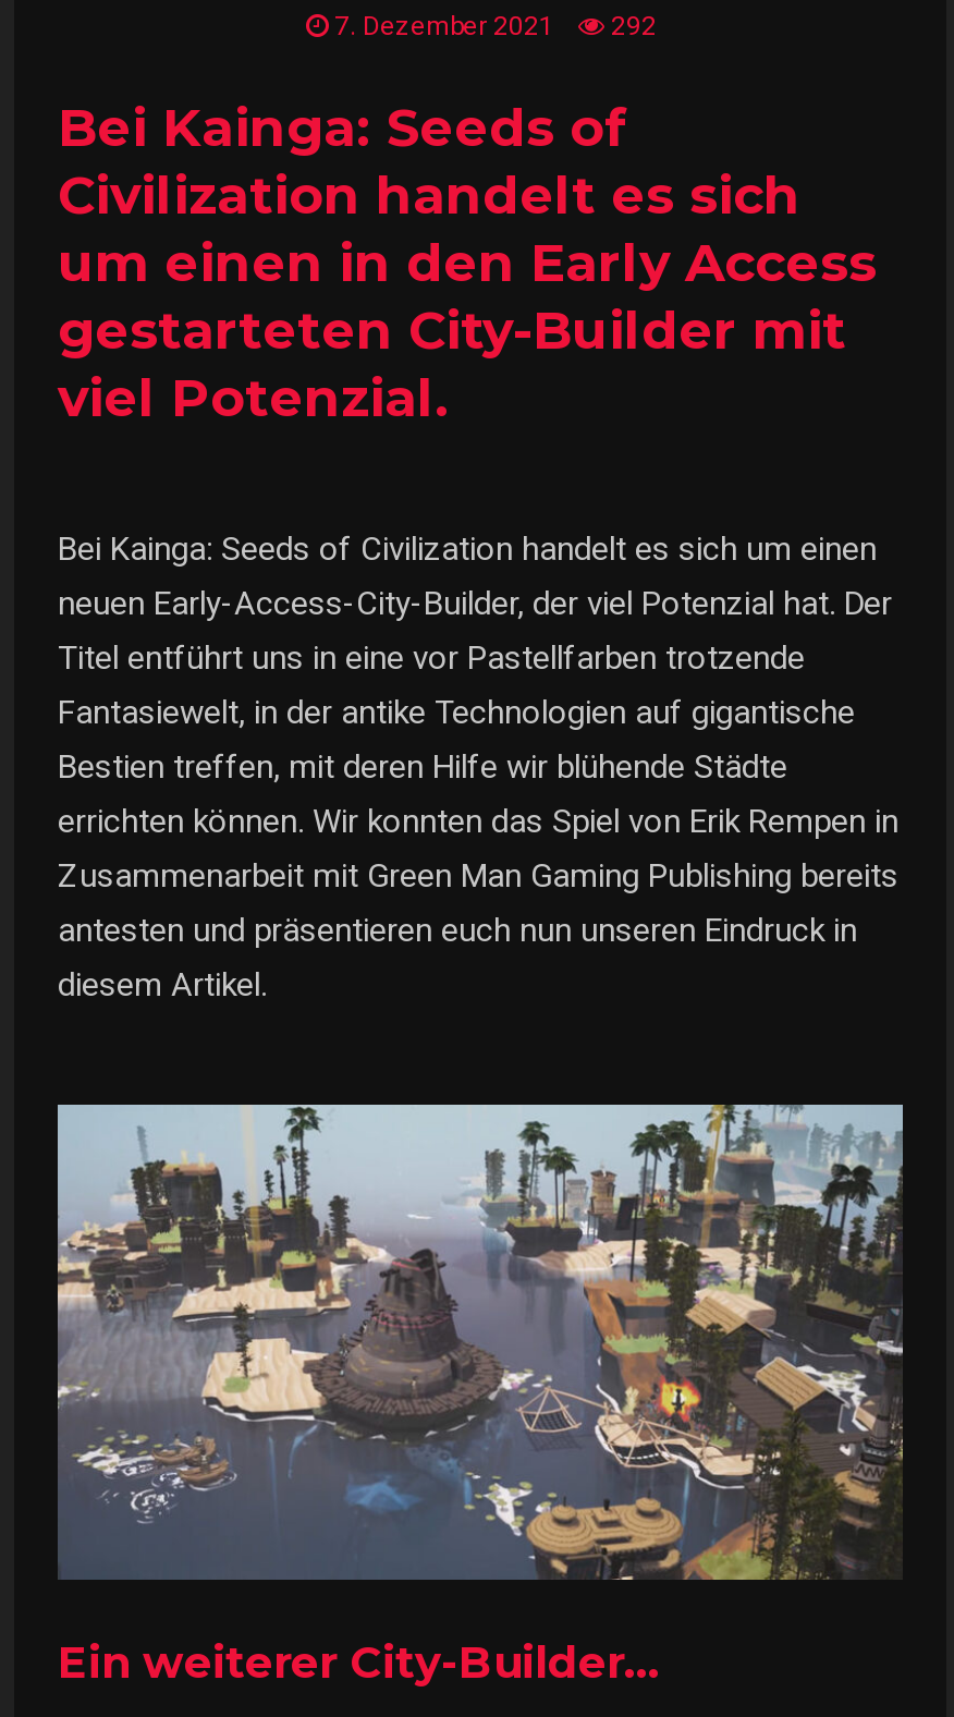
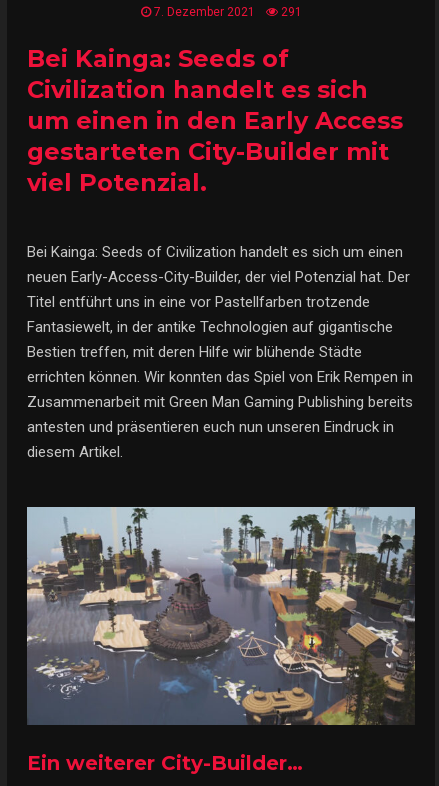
- 7. Dezember 2021 292
+ 7. Dezember 2021 291
